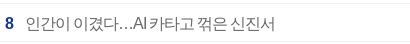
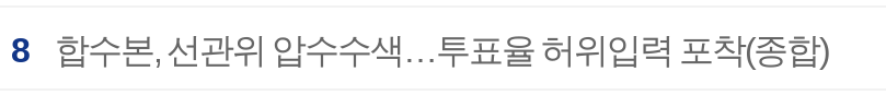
- 인간이 이겼다…AI 카타고 꺾은 신진서
+ 합수본, 선관위 압수수색…투표율 허위입력 포착(종합)
